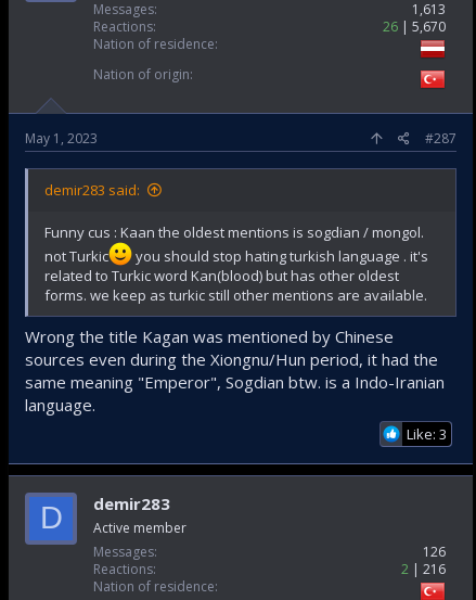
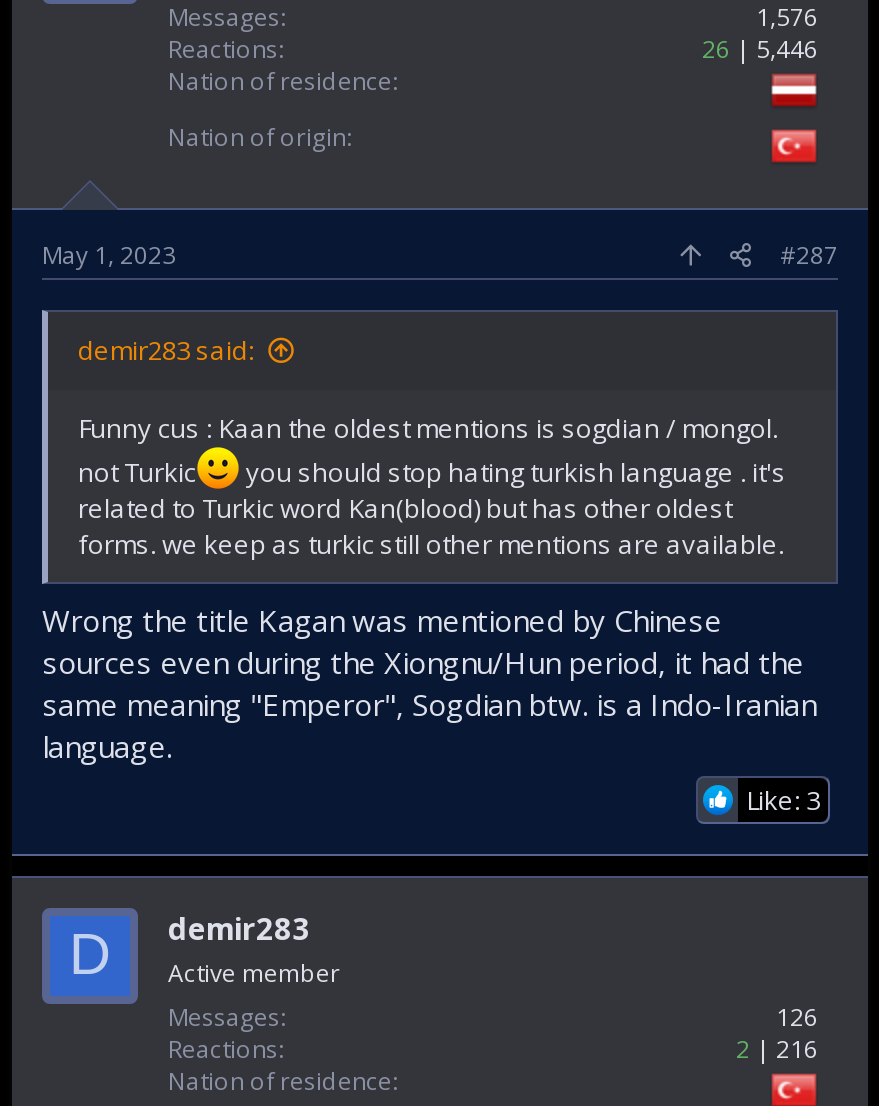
- 1,613
+ 1,576

- 26 5,670
+ 26 5,446
